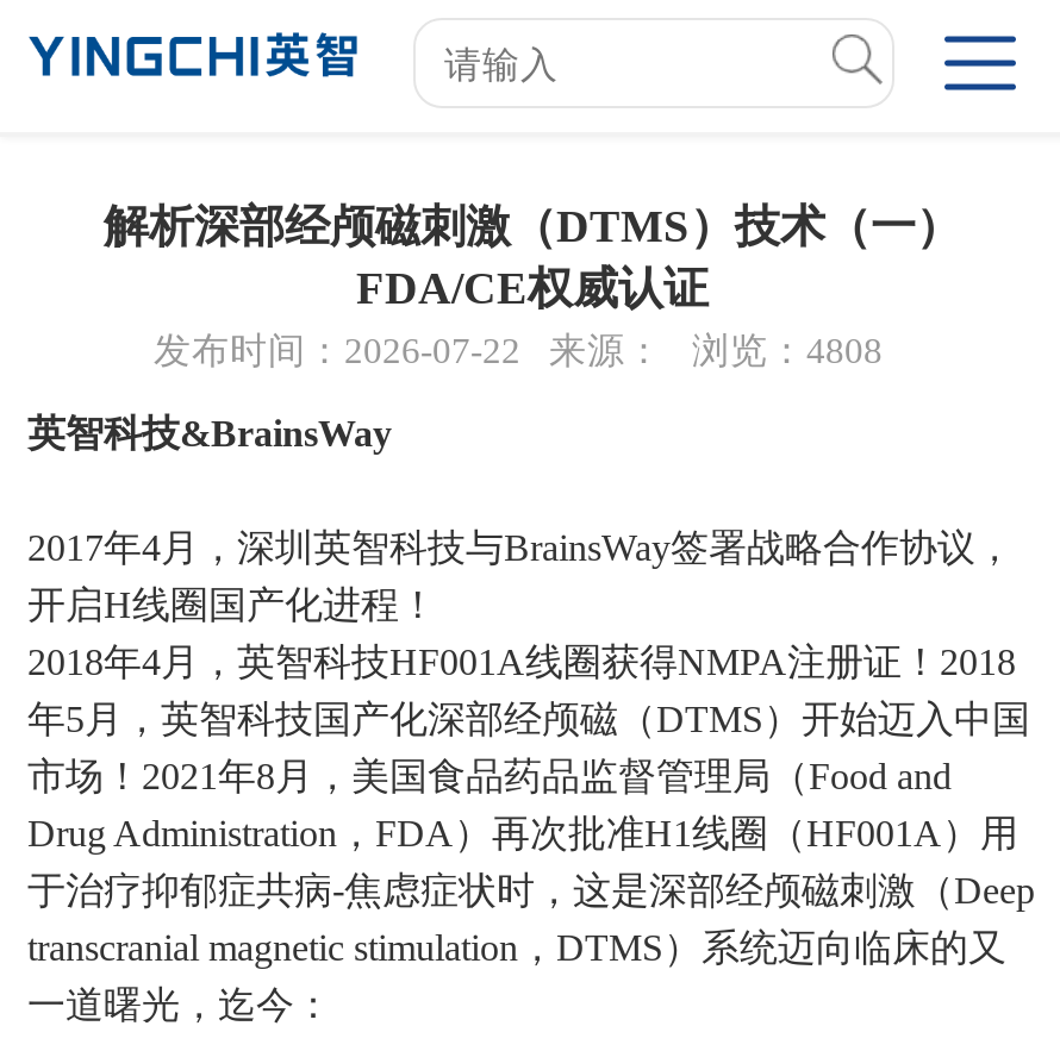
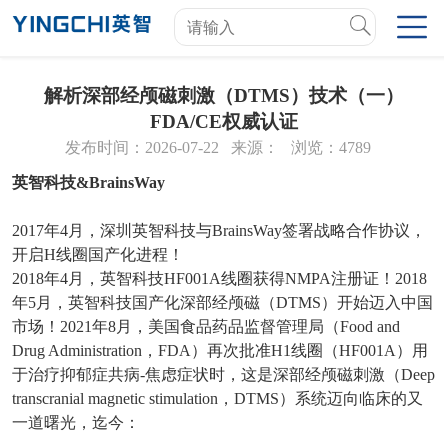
- 发布时间：2026-07-22 来源： 浏览：4808
+ 发布时间：2026-07-22 来源： 浏览：4789
